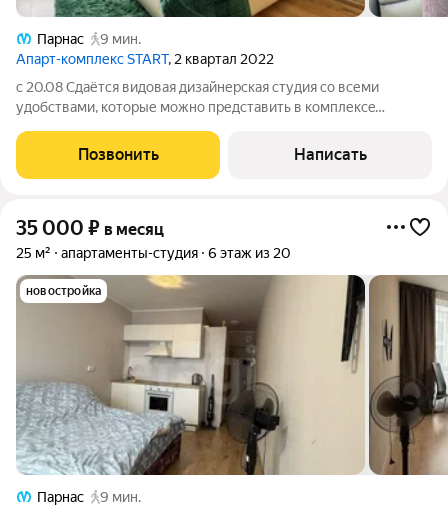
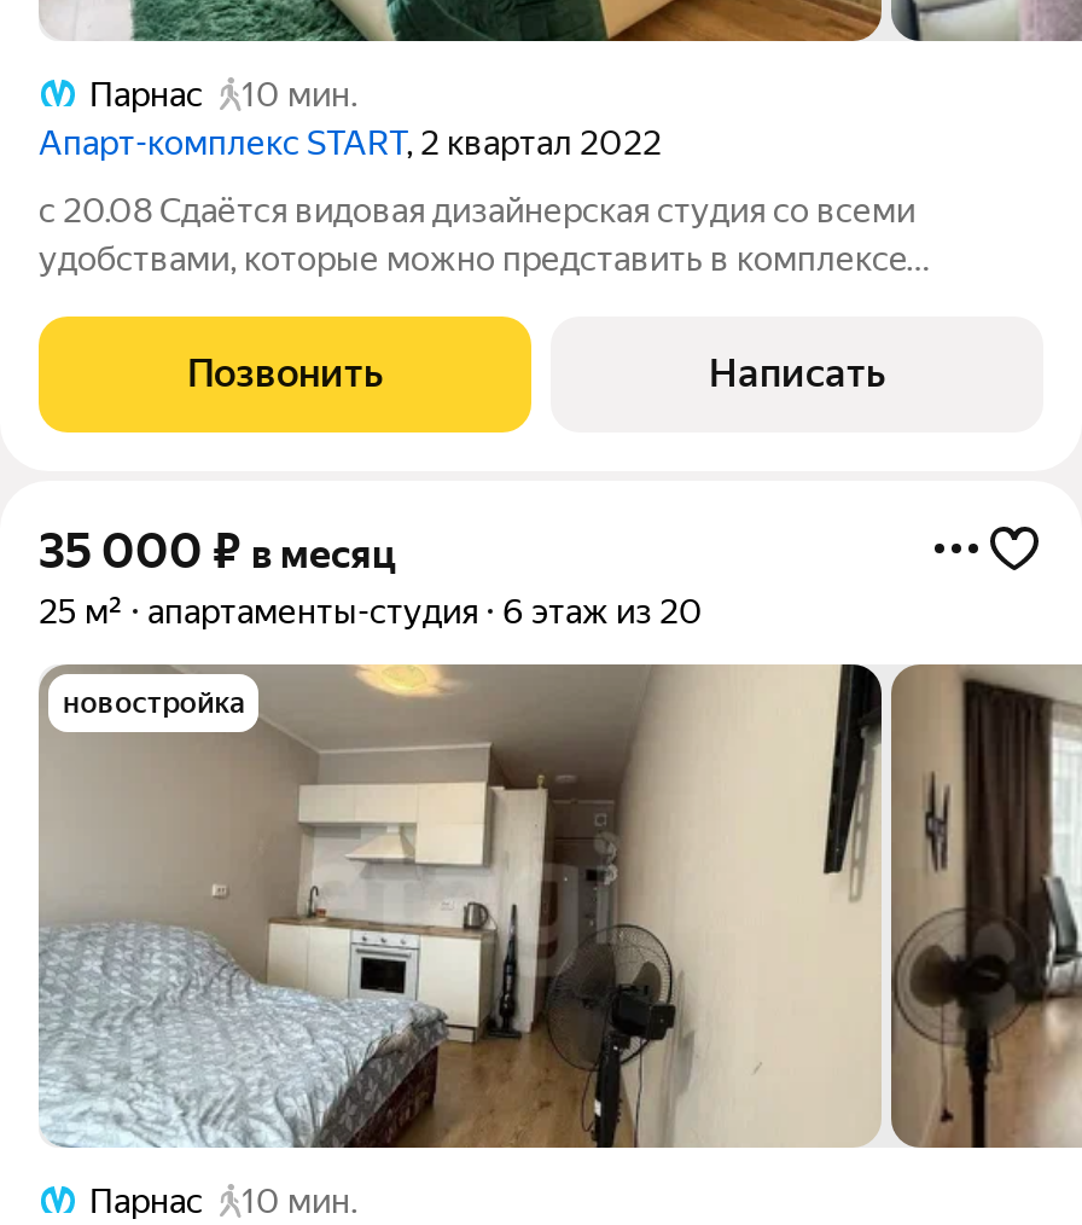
- Парнас 9 мин.
+ Парнас 10 мин.

- Парнас 9 мин.
+ Парнас 10 мин.
